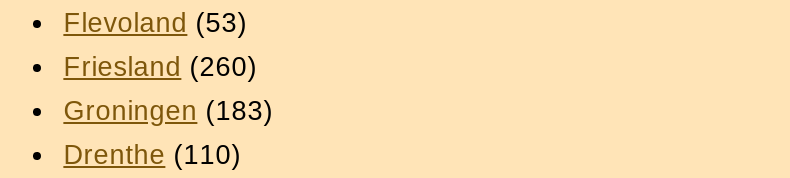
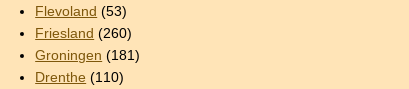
- Groningen (183)
+ Groningen (181)
